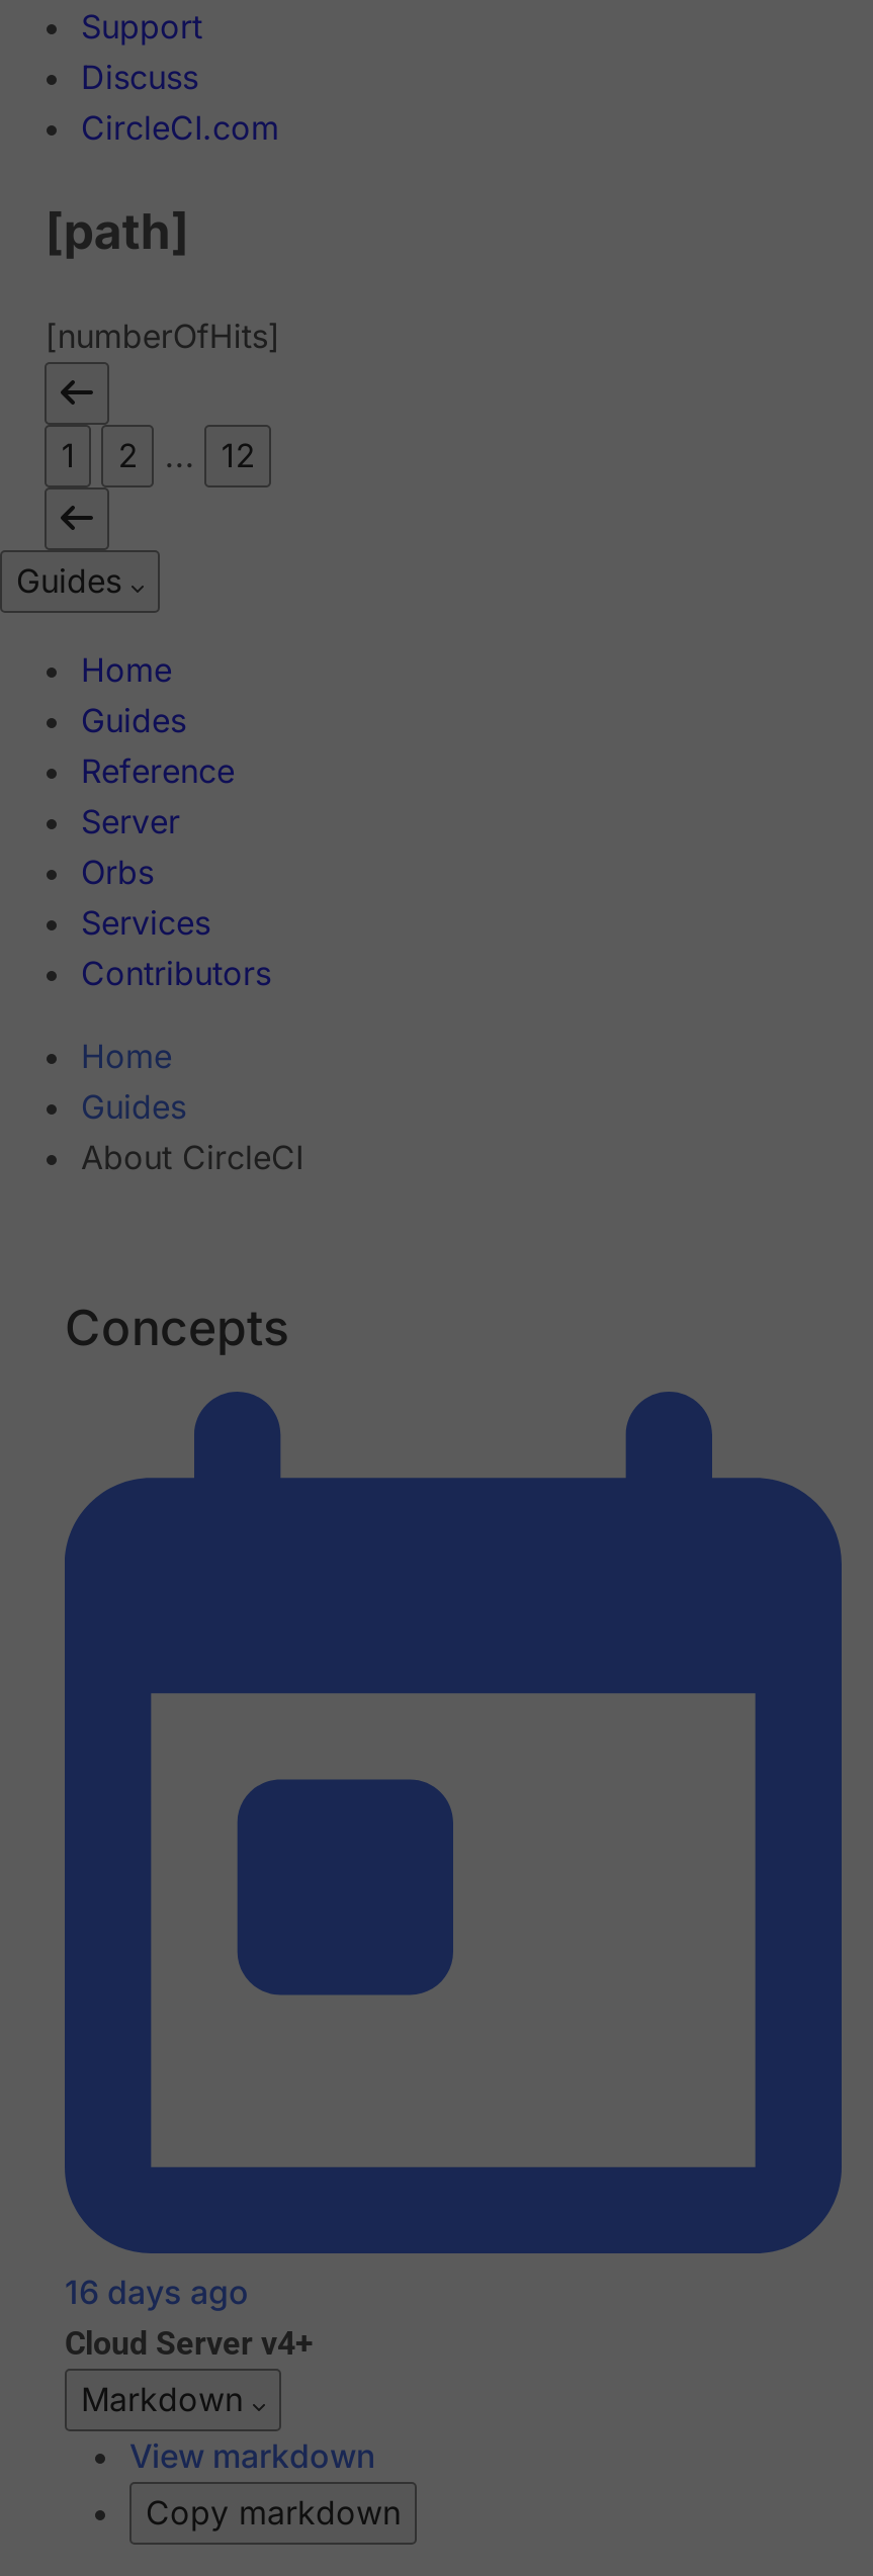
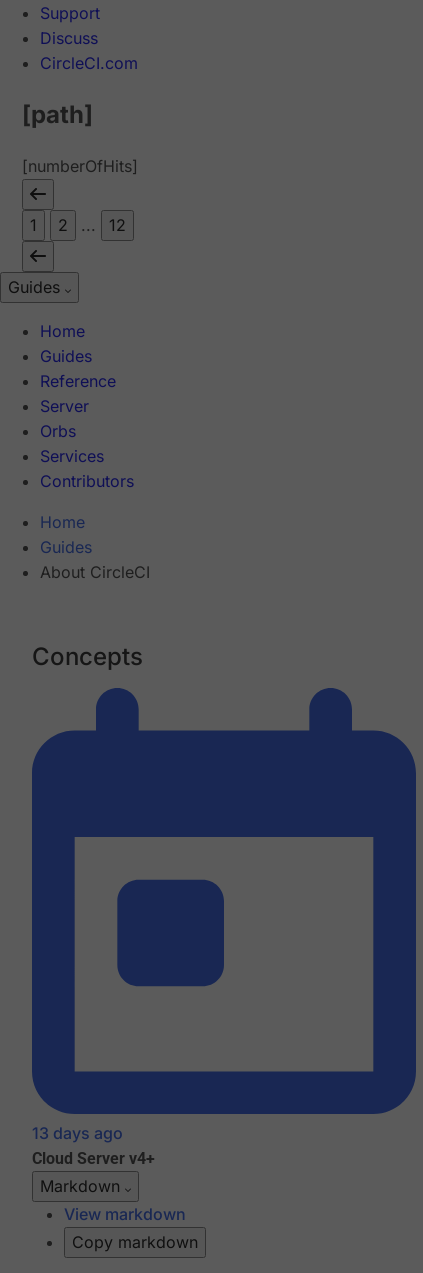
- 16 days ago
+ 13 days ago
